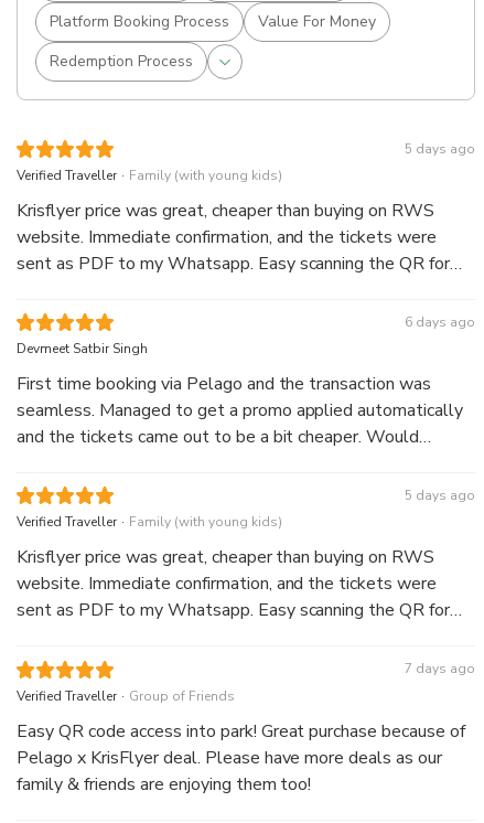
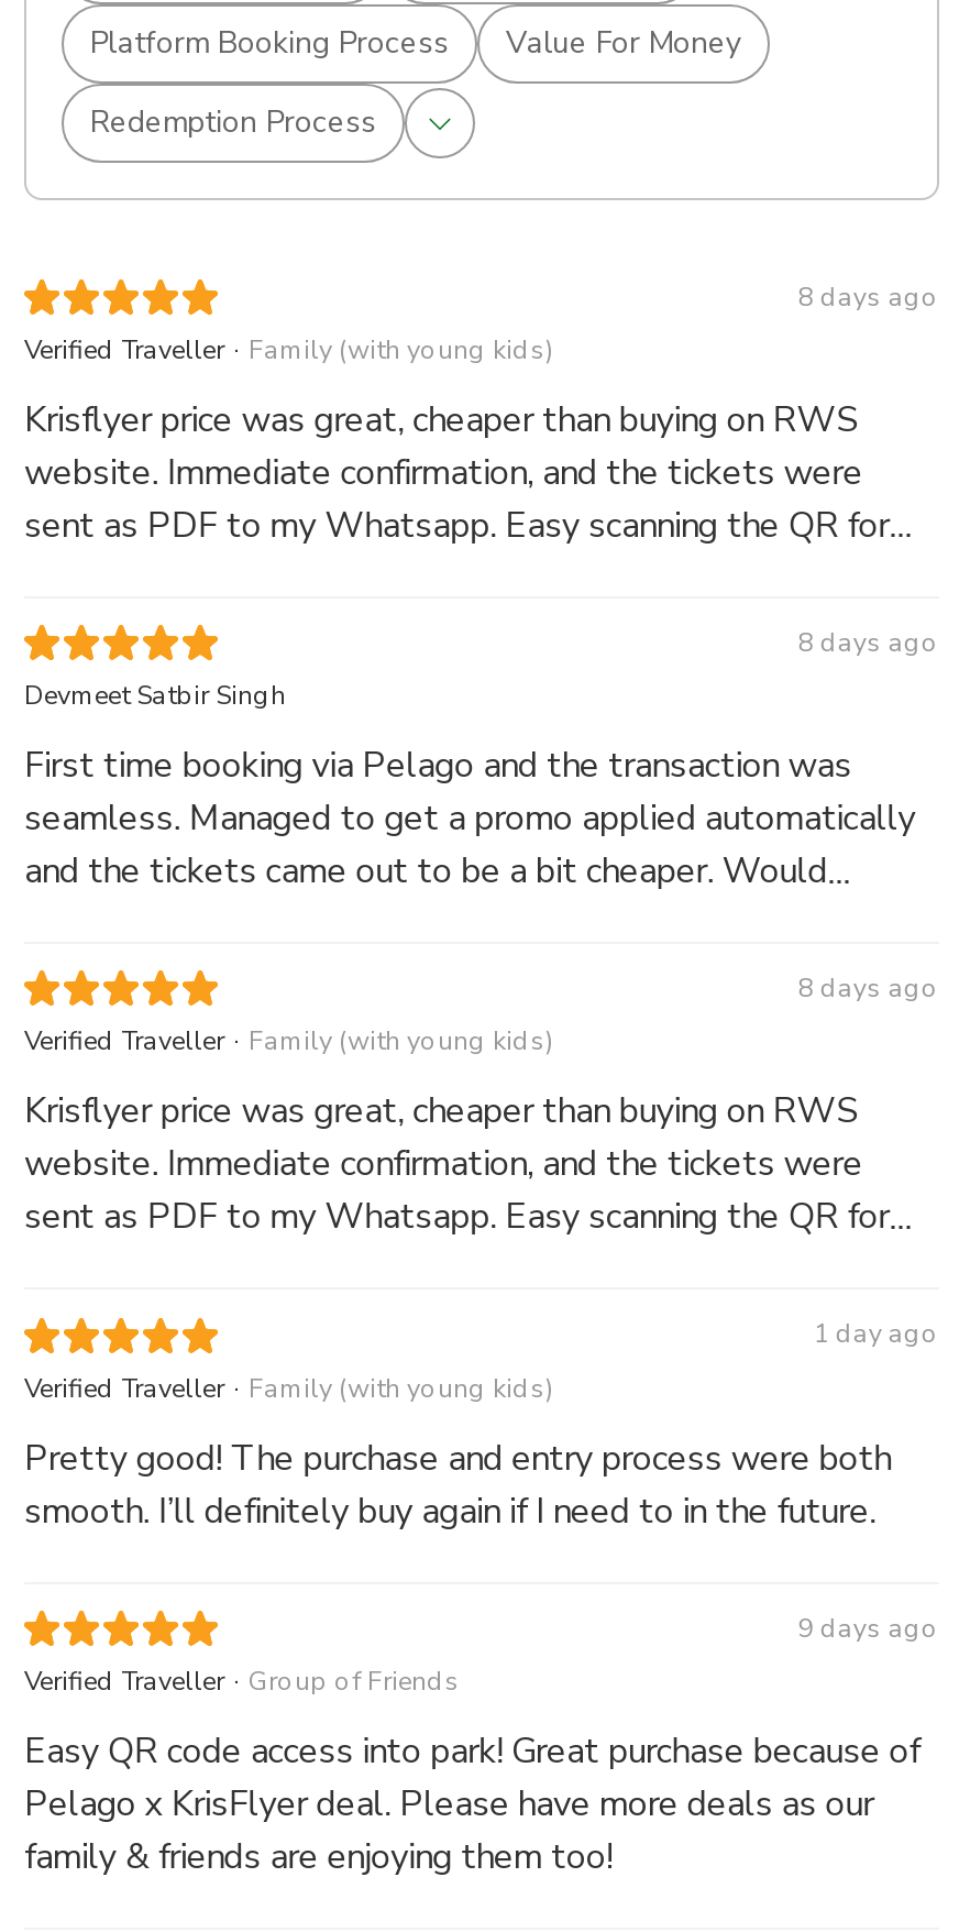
- 5 days ago
+ 8 days ago

- 6 days ago
+ 8 days ago

- 5 days ago
+ 8 days ago

- 7 days ago
+ 1 day ago
+ Verified Traveller . Family (with young kids)
+ Pretty good! The purchase and entry process were both
+ smooth. I’ll definitely buy again if I need to in the future.
+ 9 days ago
